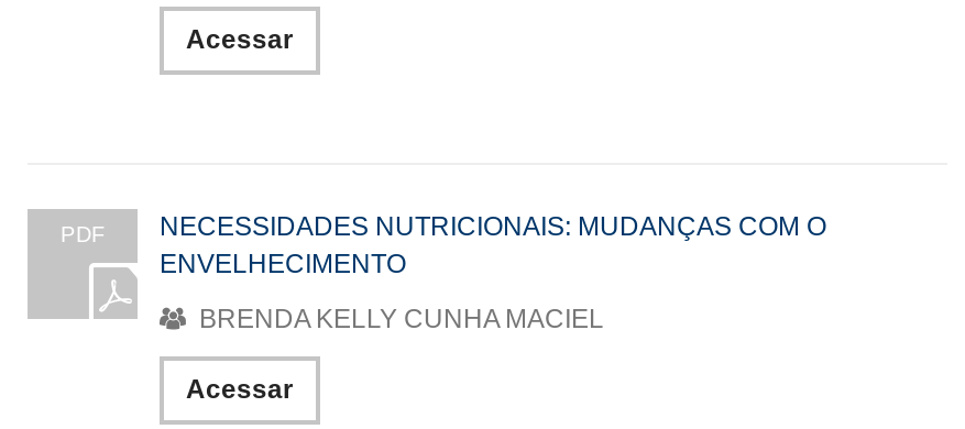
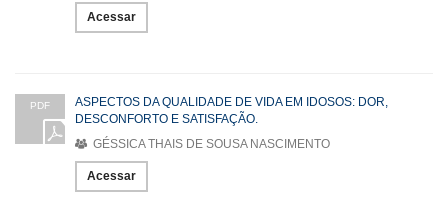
- NECESSIDADES NUTRICIONAIS: MUDANÇAS COM O
- ENVELHECIMENTO
+ ASPECTOS DA QUALIDADE DE VIDA EM IDOSOS: DOR,
+ DESCONFORTO E SATISFAÇÃO.

- BRENDA KELLY CUNHA MACIEL
+ GÉSSICA THAIS DE SOUSA NASCIMENTO
